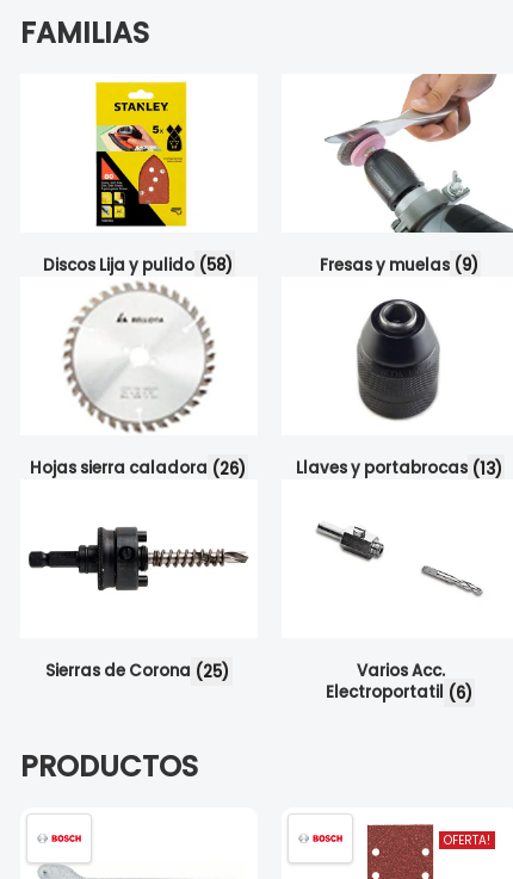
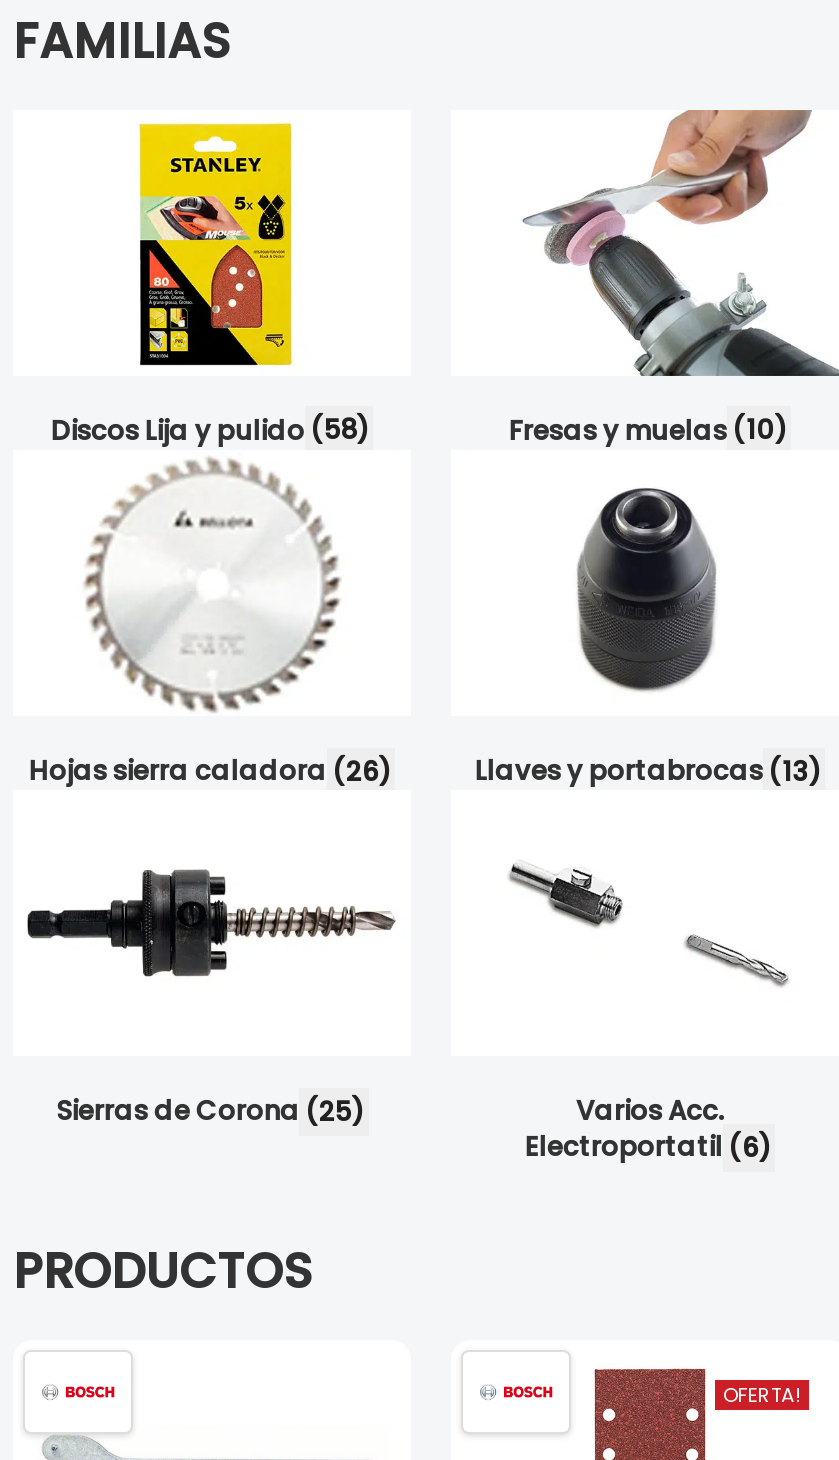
- Fresas y muelas (9)
+ Fresas y muelas (10)
